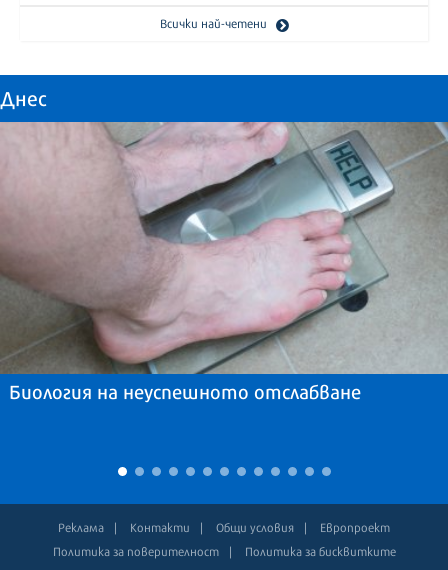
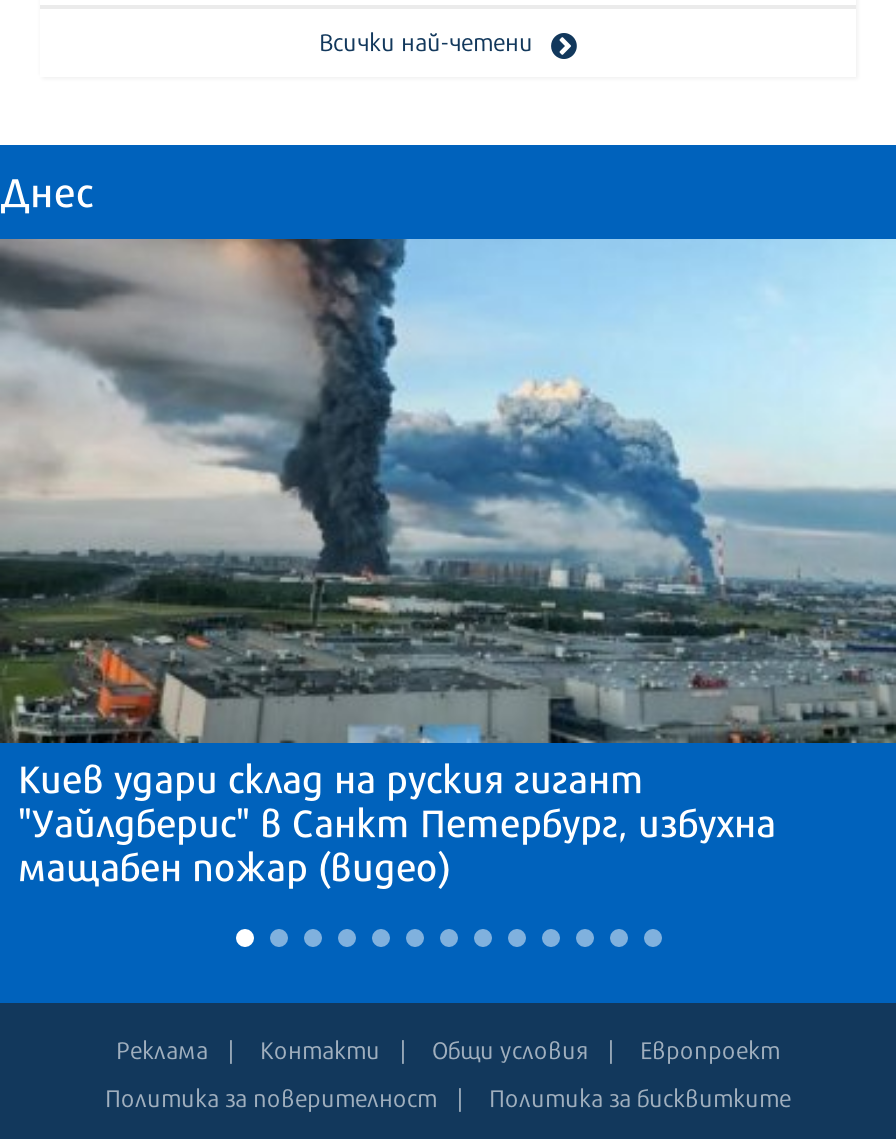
- [image]
- Биология на неуспешното отслабване
+ [image]
+ Киев удари склад на руския гигант
+ "Уайлдберис" в Санкт Петербург, избухна
+ мащабен пожар (видео)
